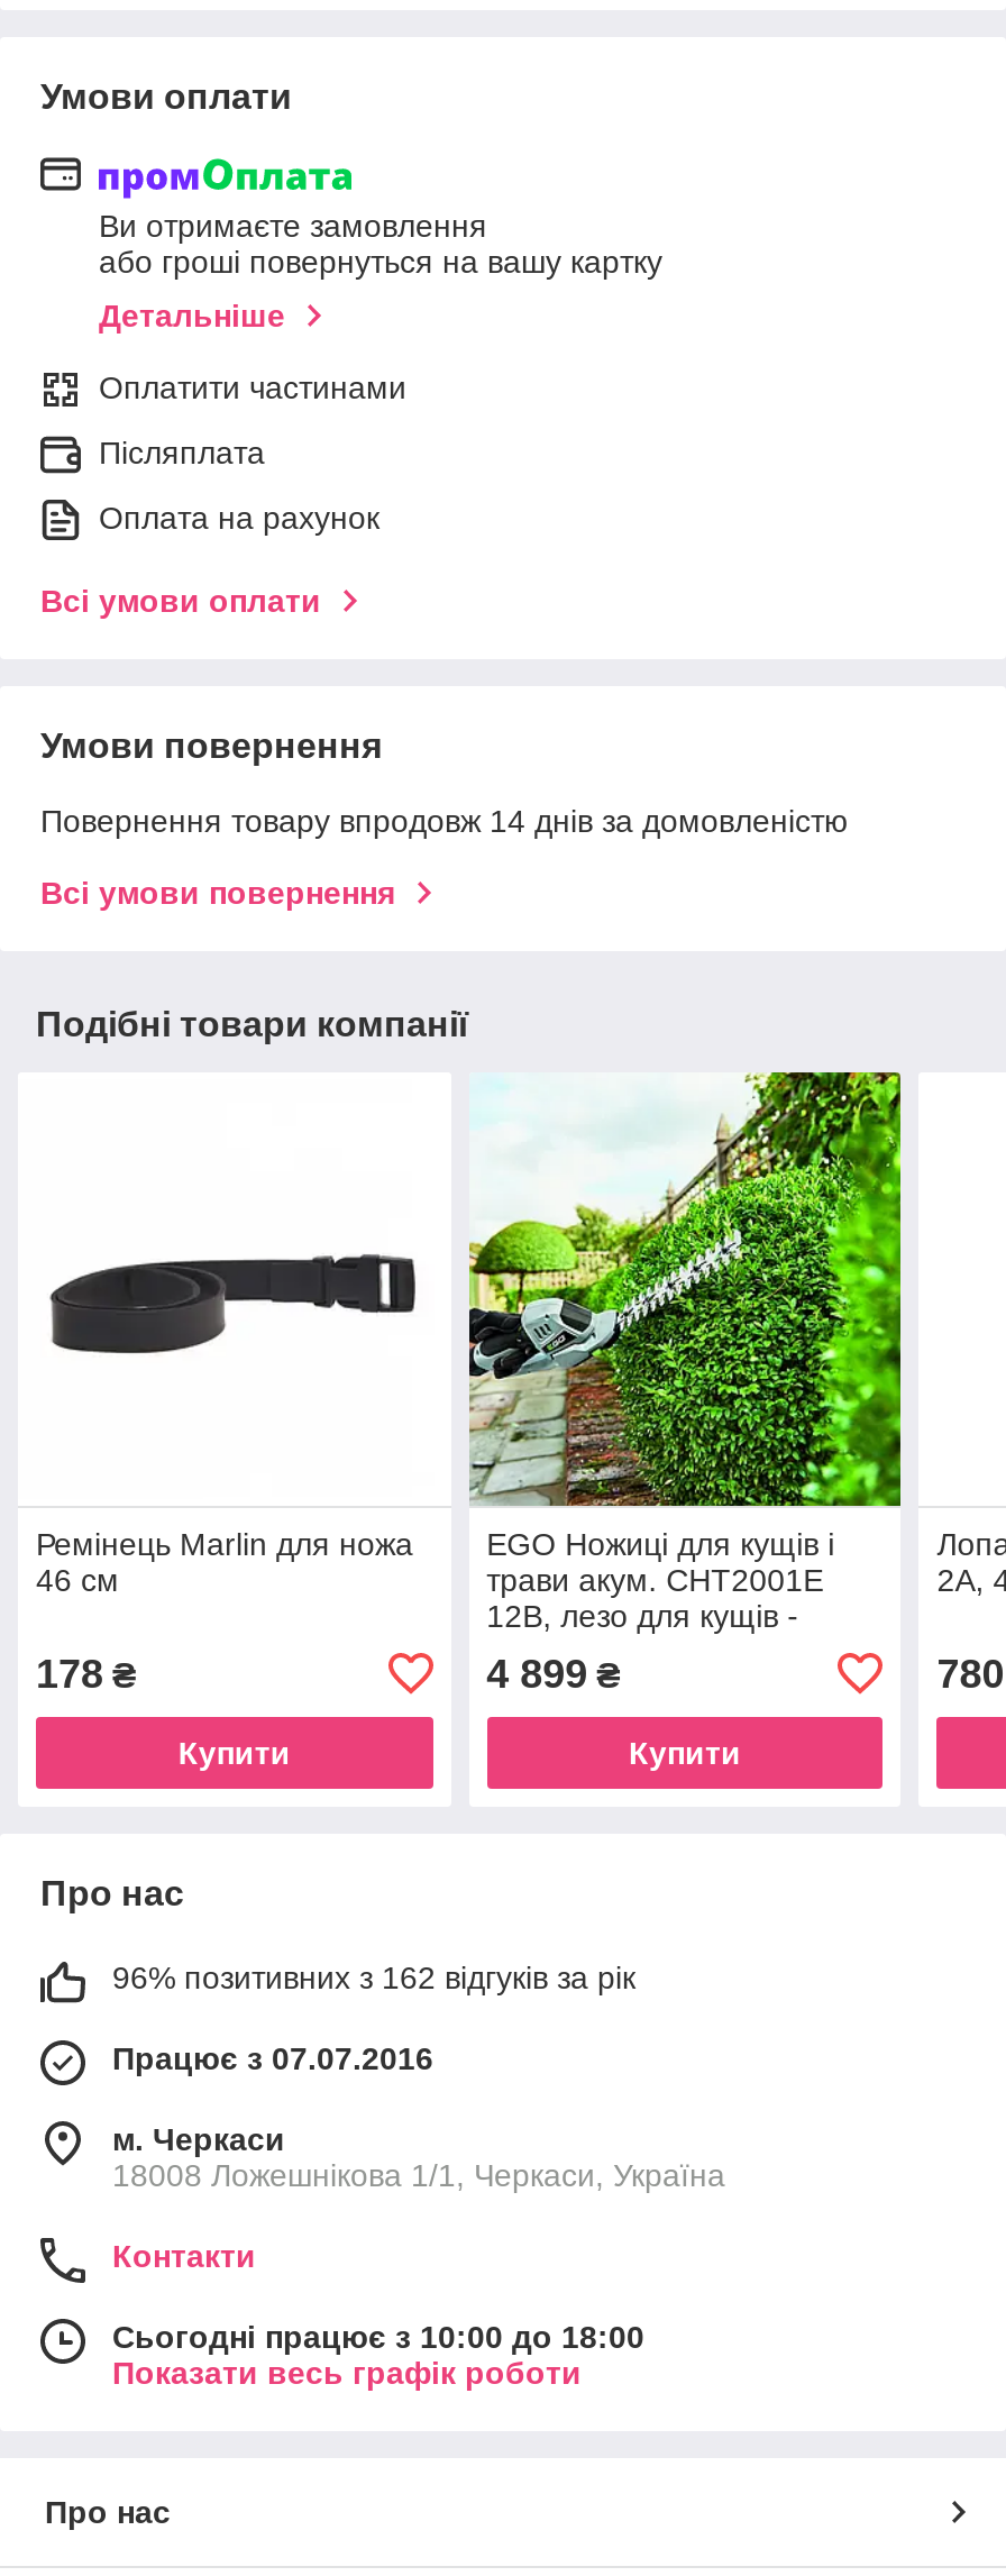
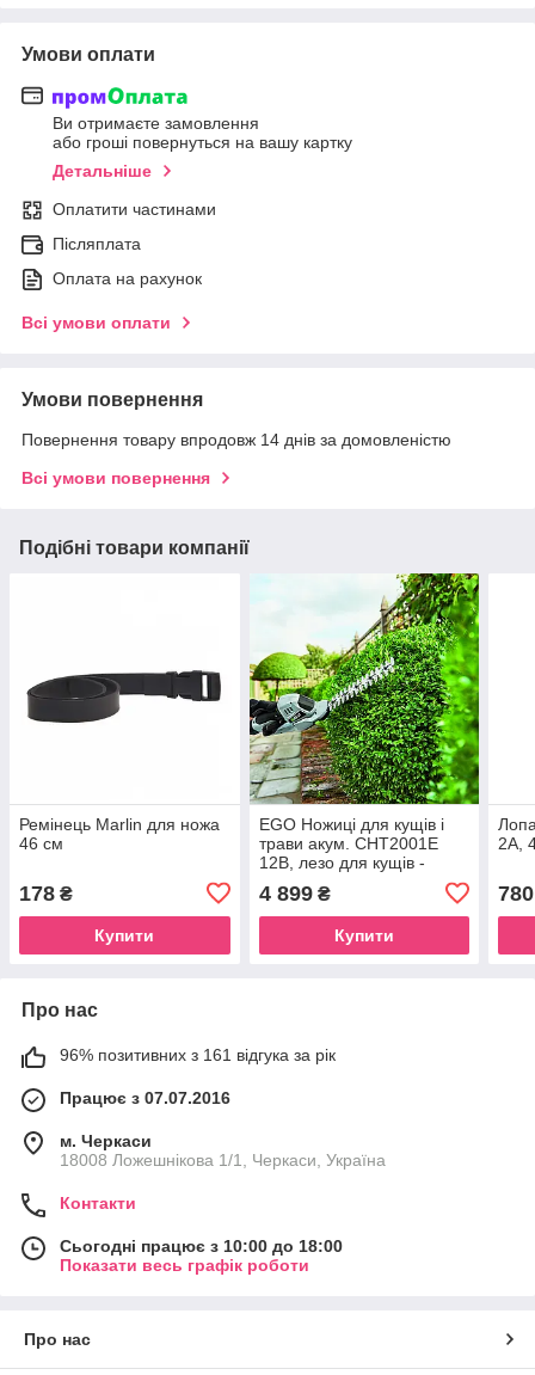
- 96% позитивних з 162 відгуків за рік
+ 96% позитивних з 161 відгука за рік
